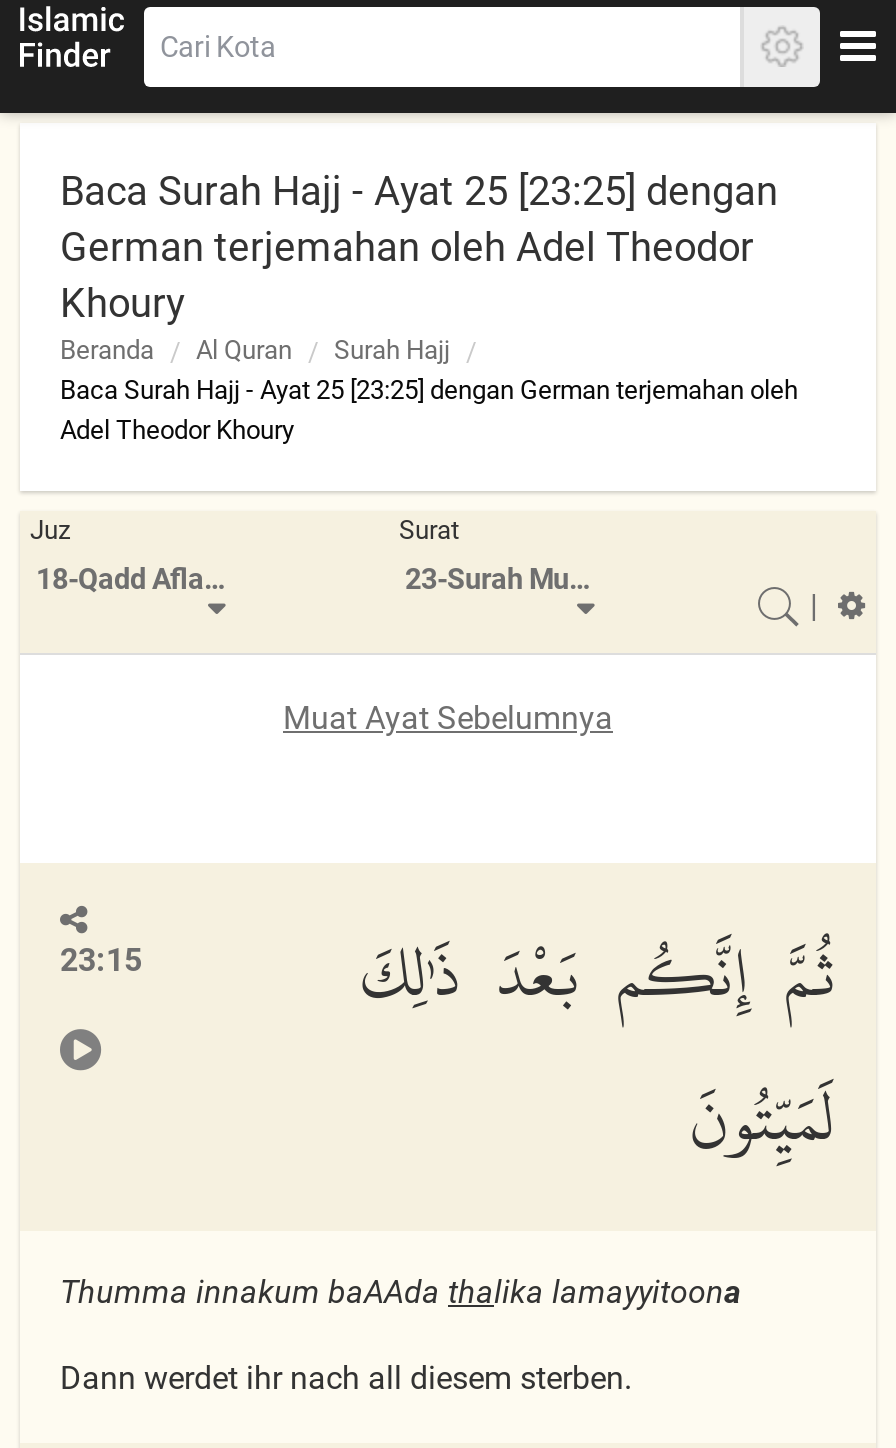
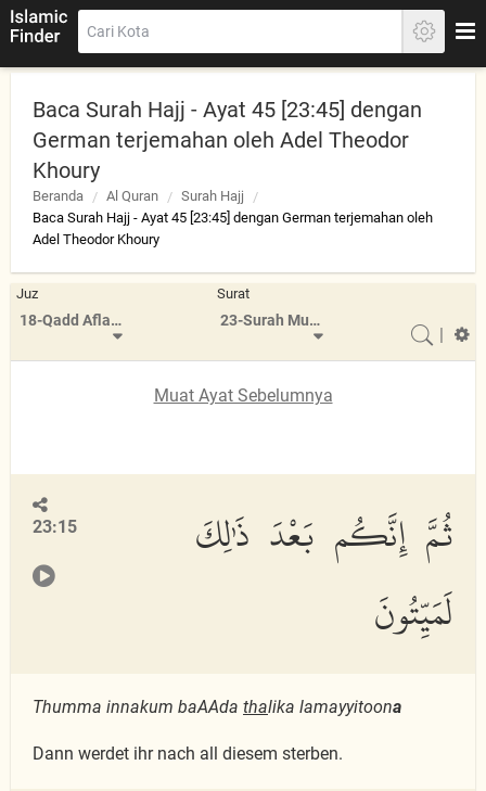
- Baca Surah Hajj - Ayat 25 [23:25] dengan
+ Baca Surah Hajj - Ayat 45 [23:45] dengan

- Baca Surah Hajj - Ayat 25 [23:25] dengan German terjemahan oleh
+ Baca Surah Hajj - Ayat 45 [23:45] dengan German terjemahan oleh
